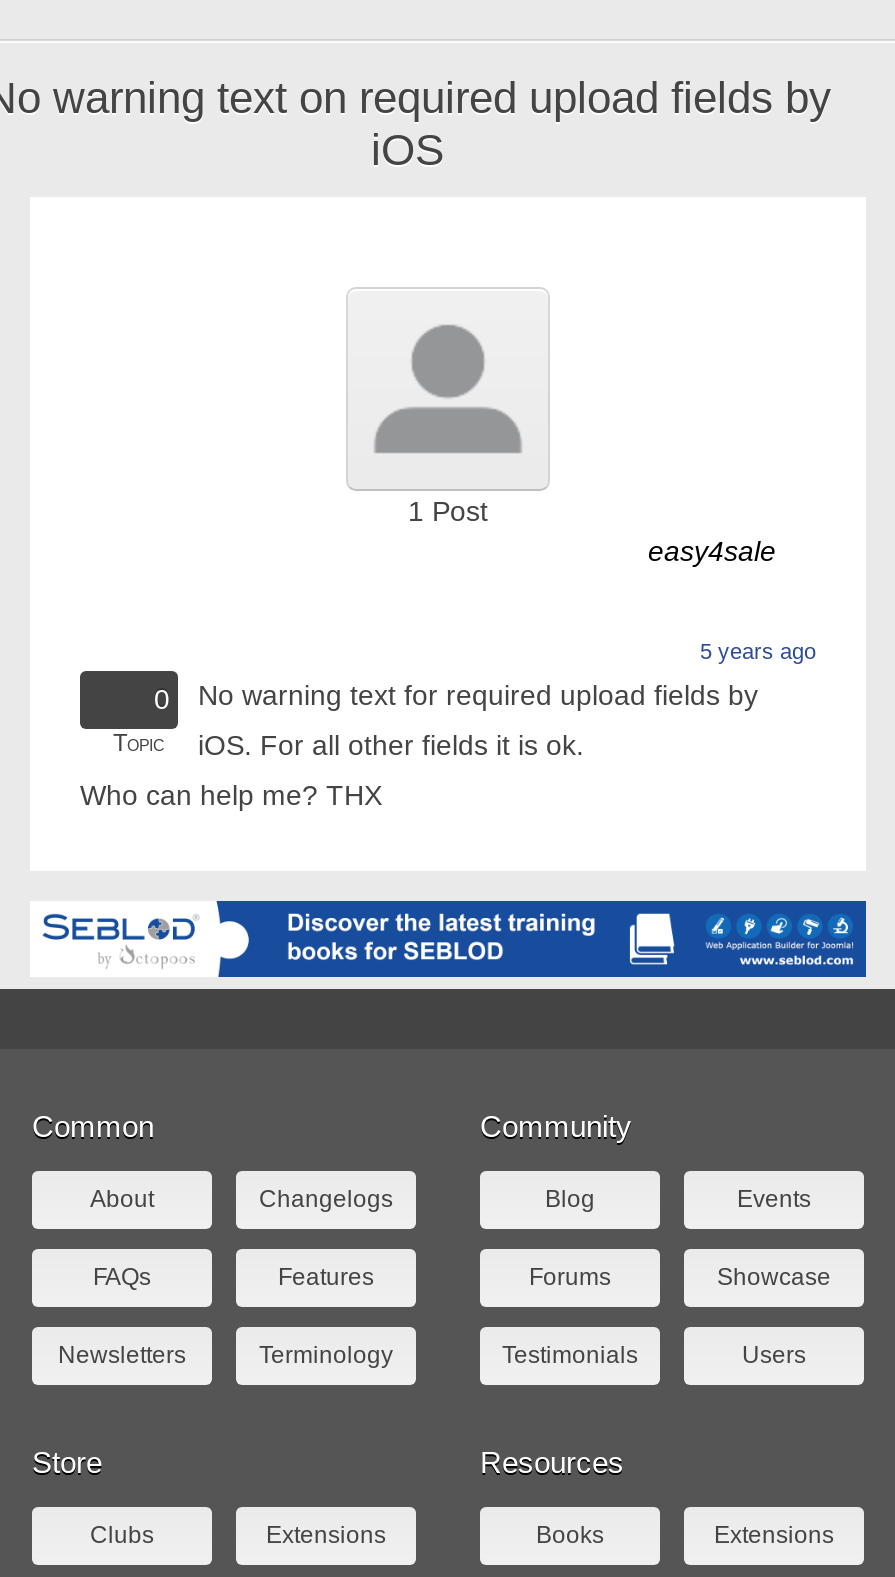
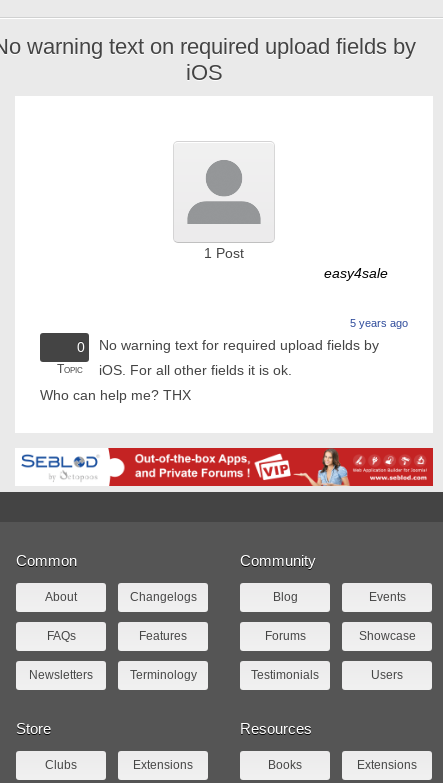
- [image]
+ [image]
